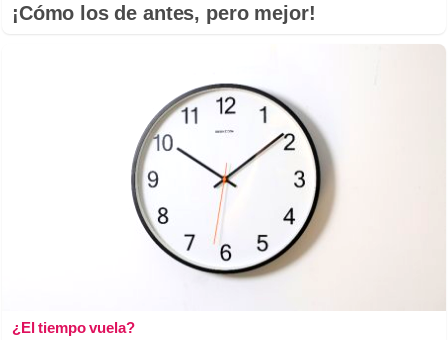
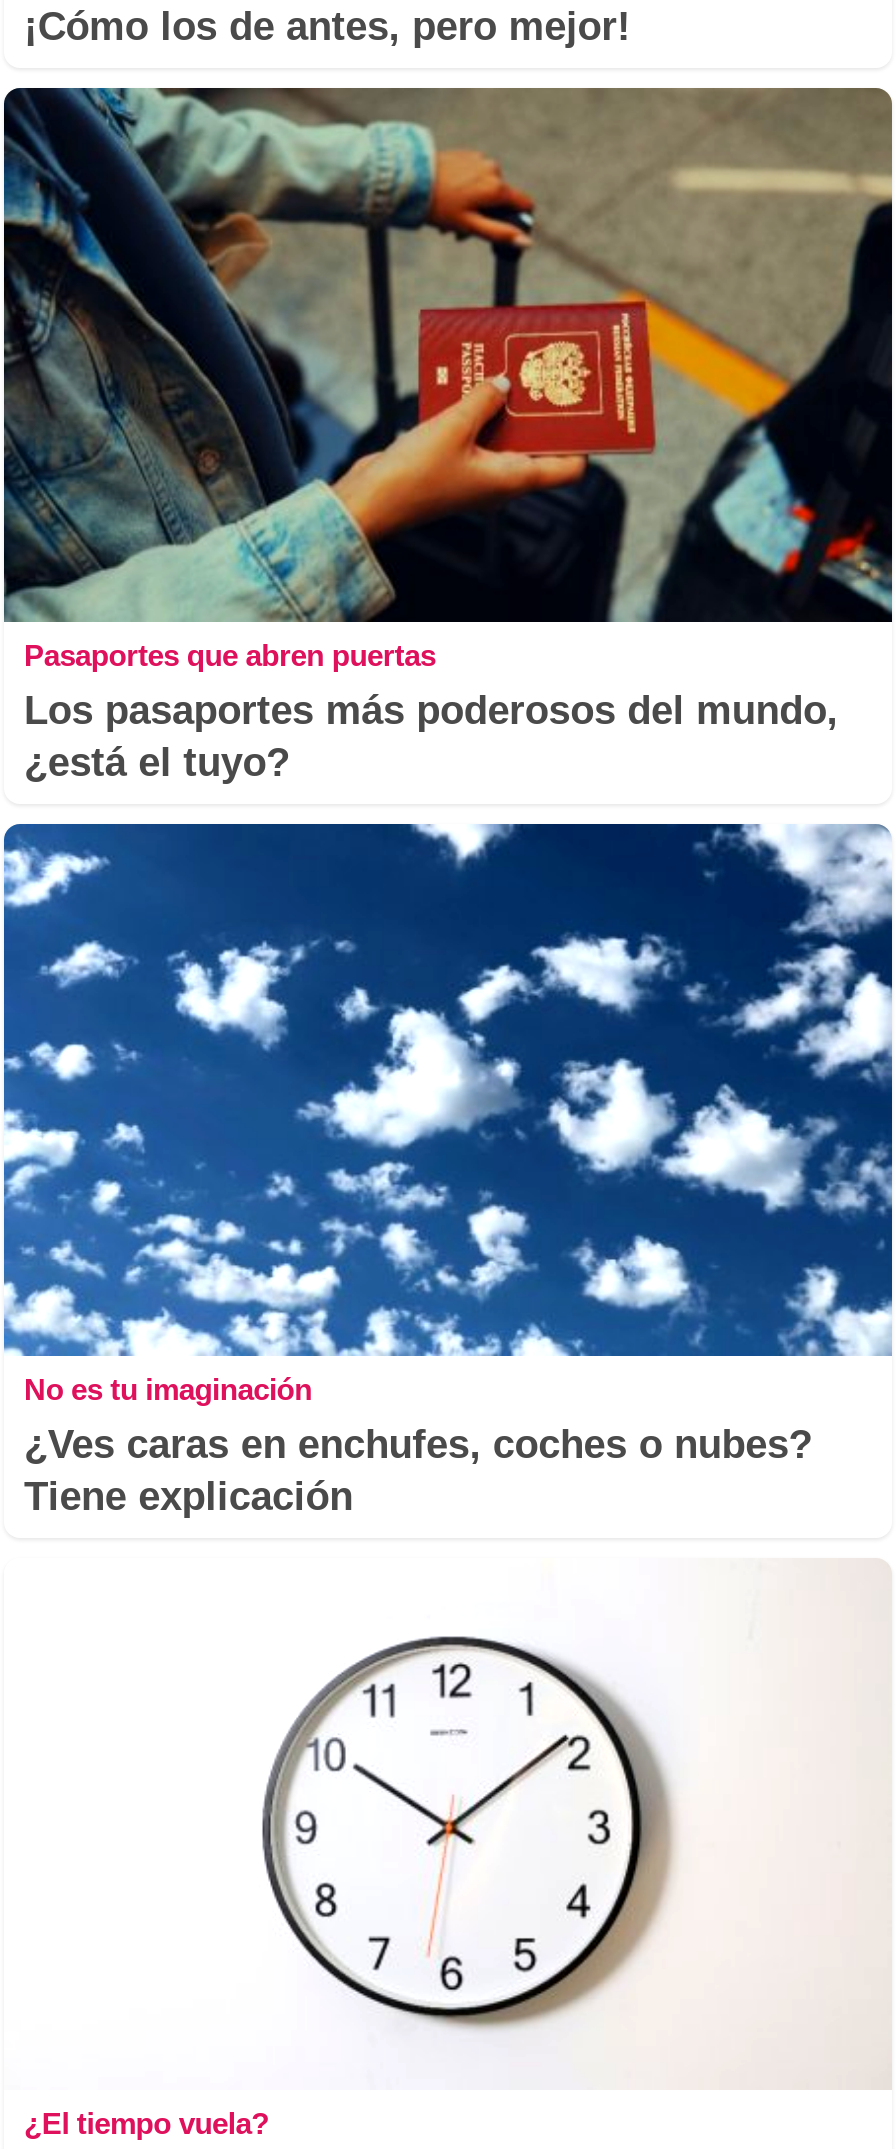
+ [image]
+ Pasaportes que abren puertas
+ Los pasaportes más poderosos del mundo,
+ ¿está el tuyo?

+ [image]
+ No es tu imaginación
+ ¿Ves caras en enchufes, coches o nubes?
+ Tiene explicación
